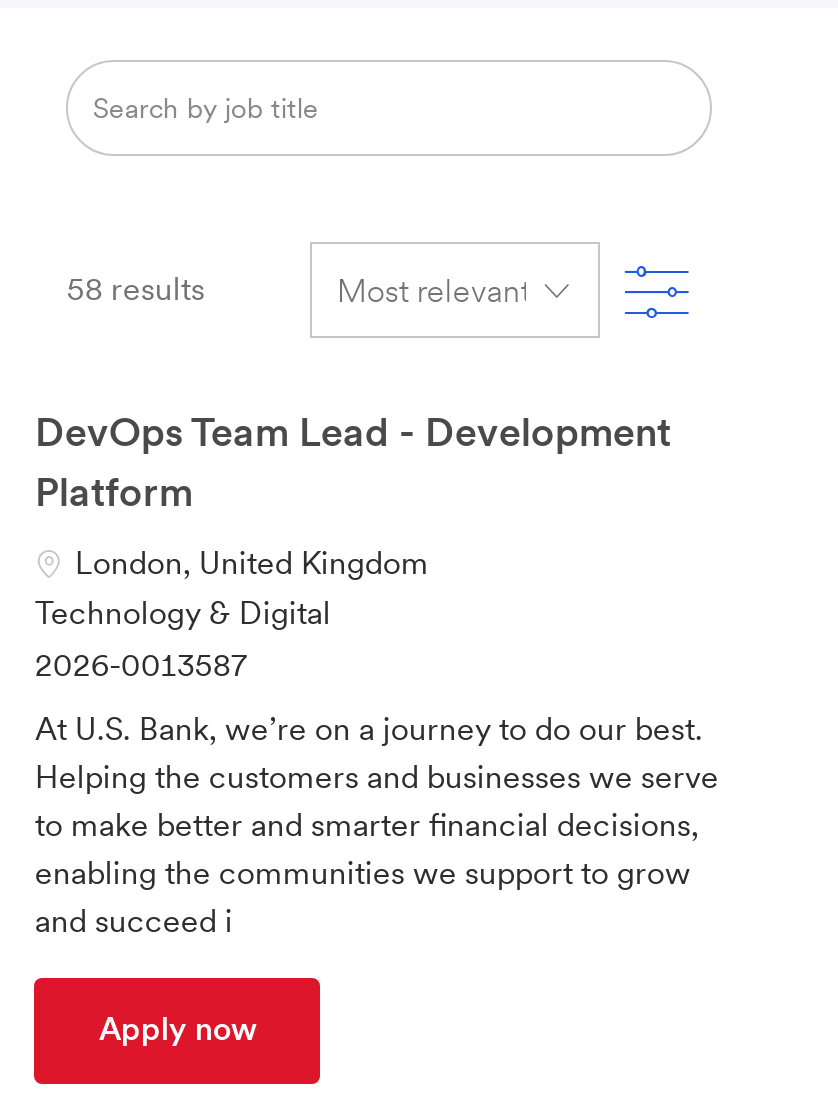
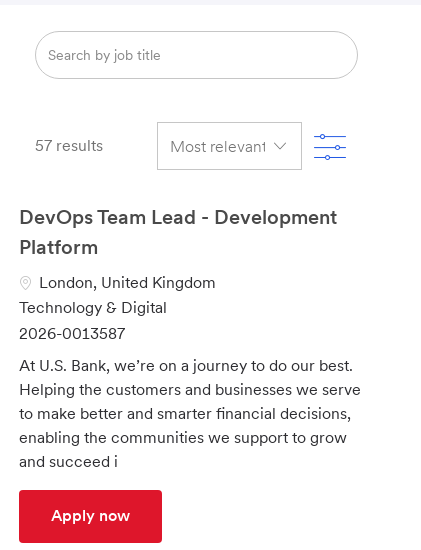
- 58 results
+ 57 results
